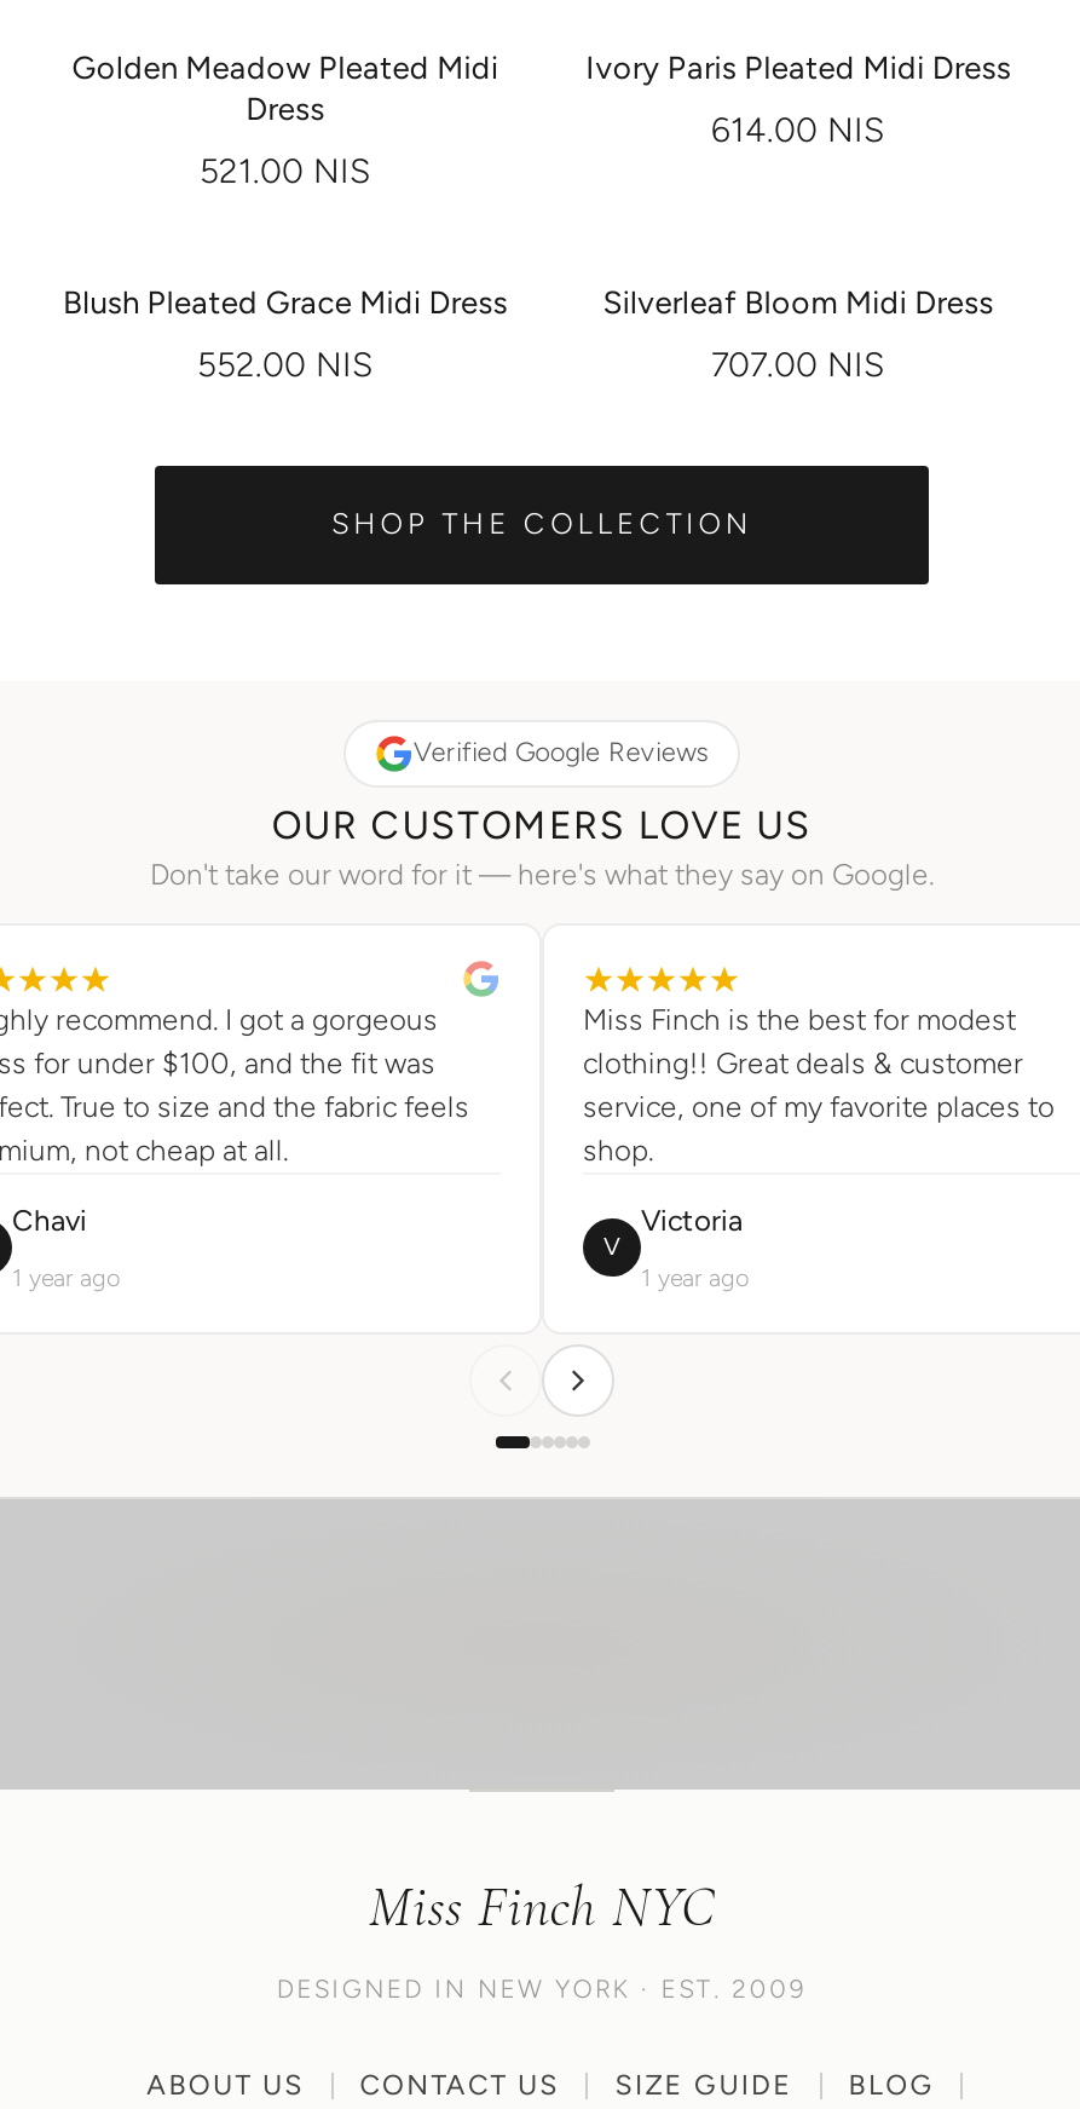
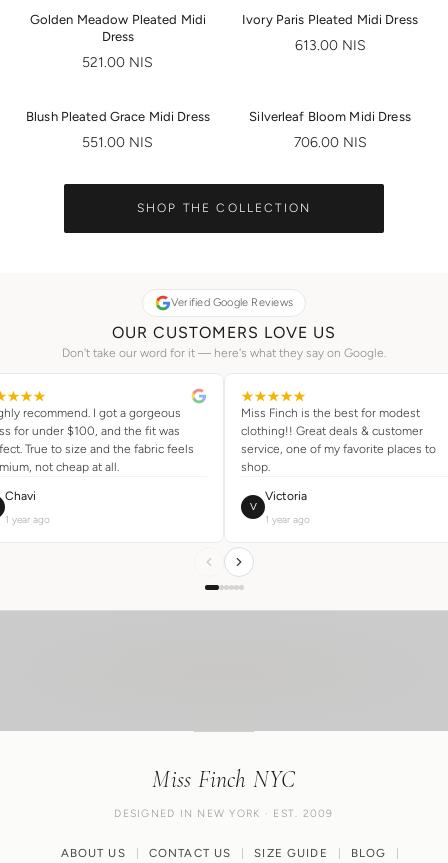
- 614.00 NIS
+ 613.00 NIS

- 552.00 NIS
+ 551.00 NIS

- 707.00 NIS
+ 706.00 NIS
